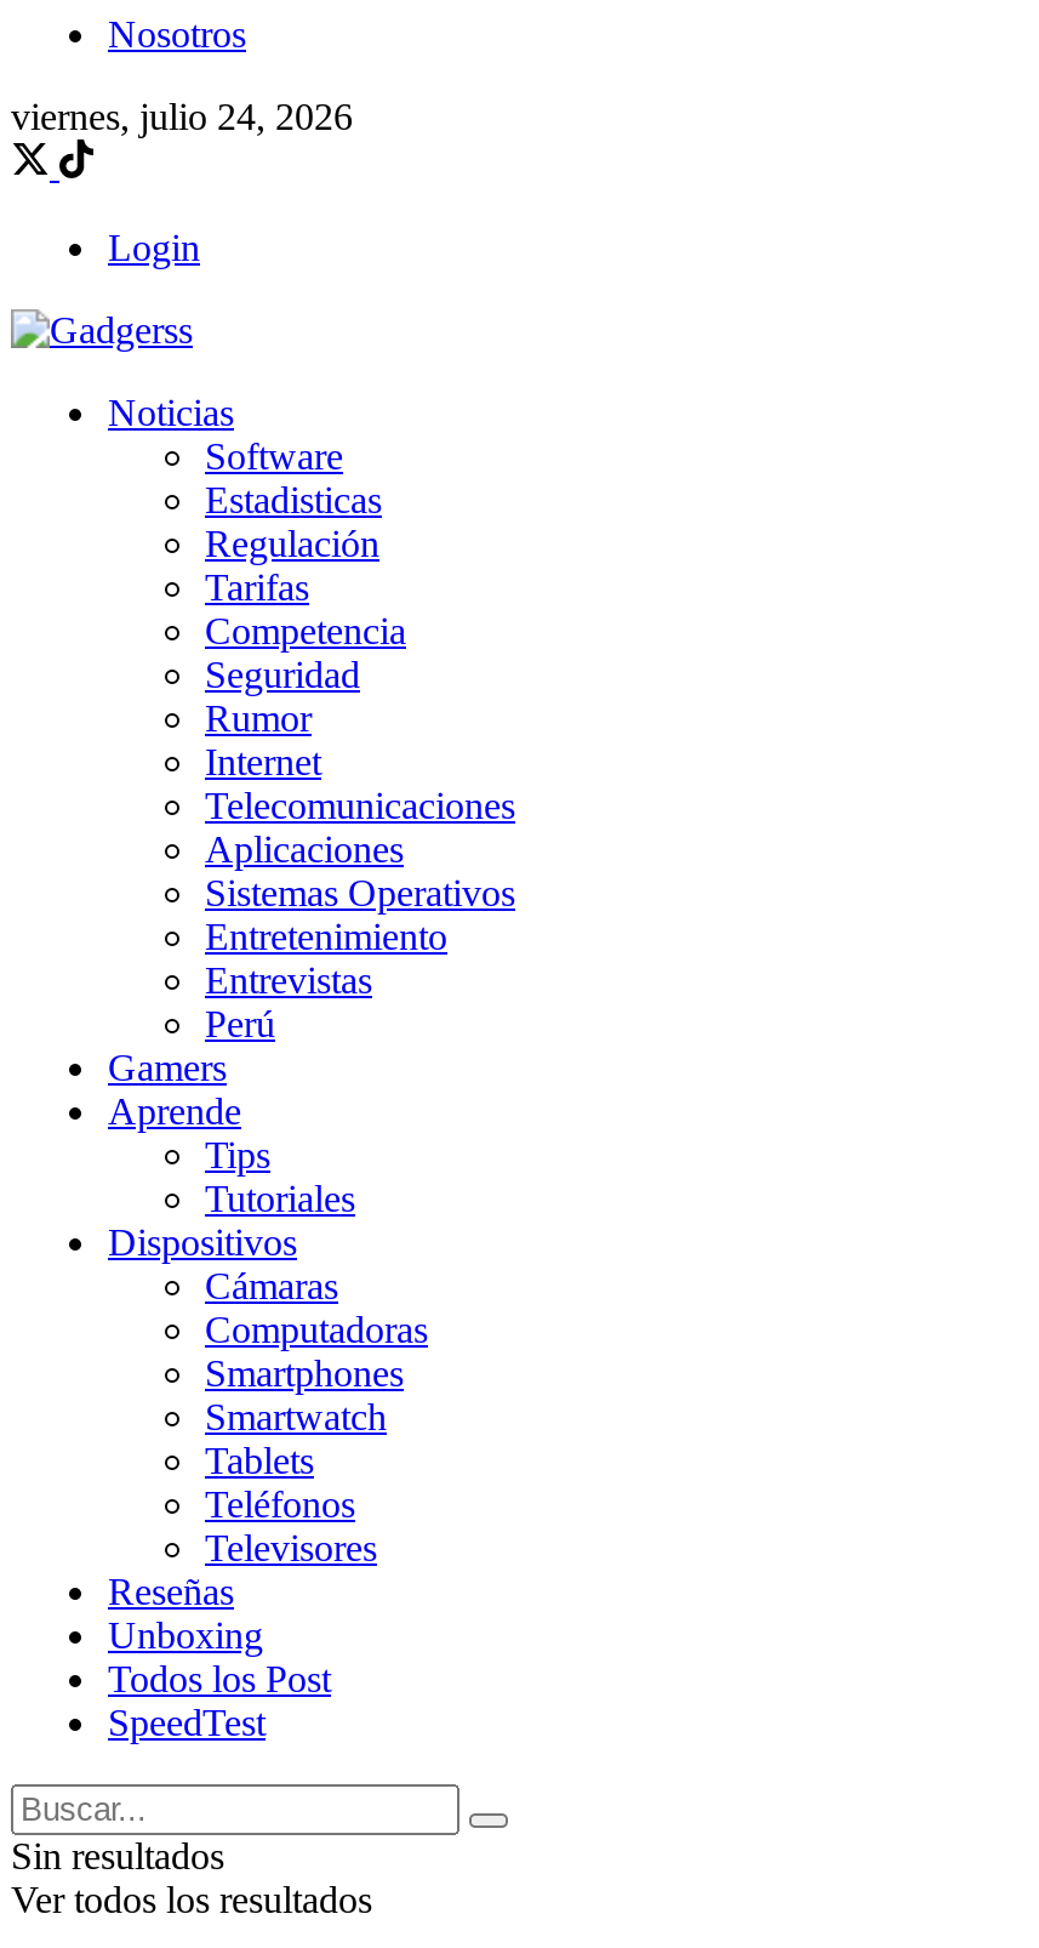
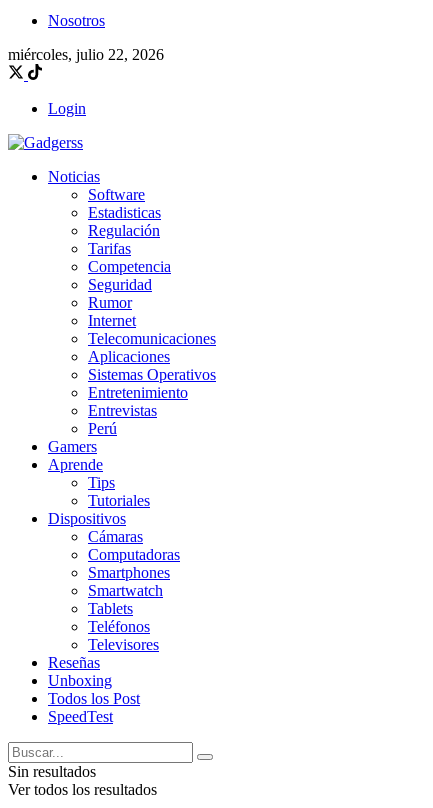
- viernes, julio 24, 2026
+ miércoles, julio 22, 2026
